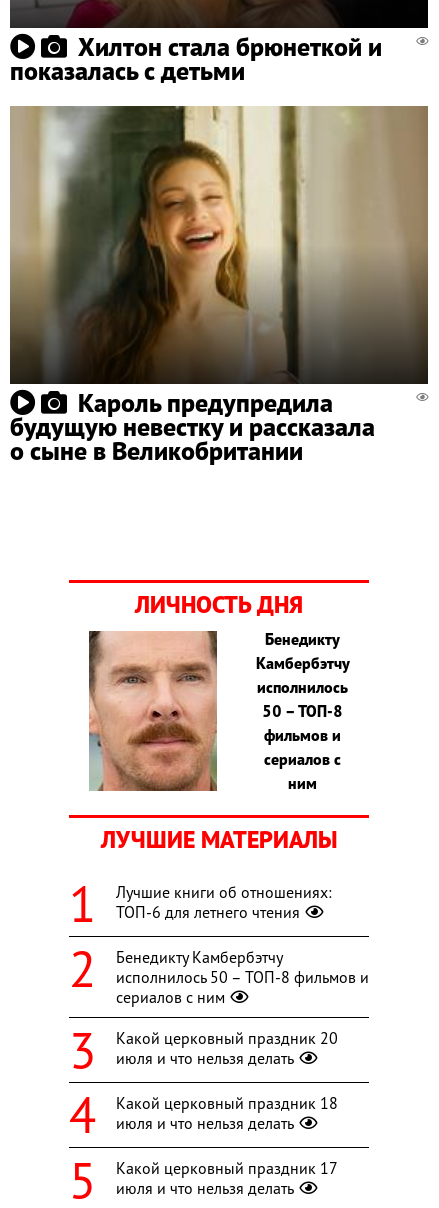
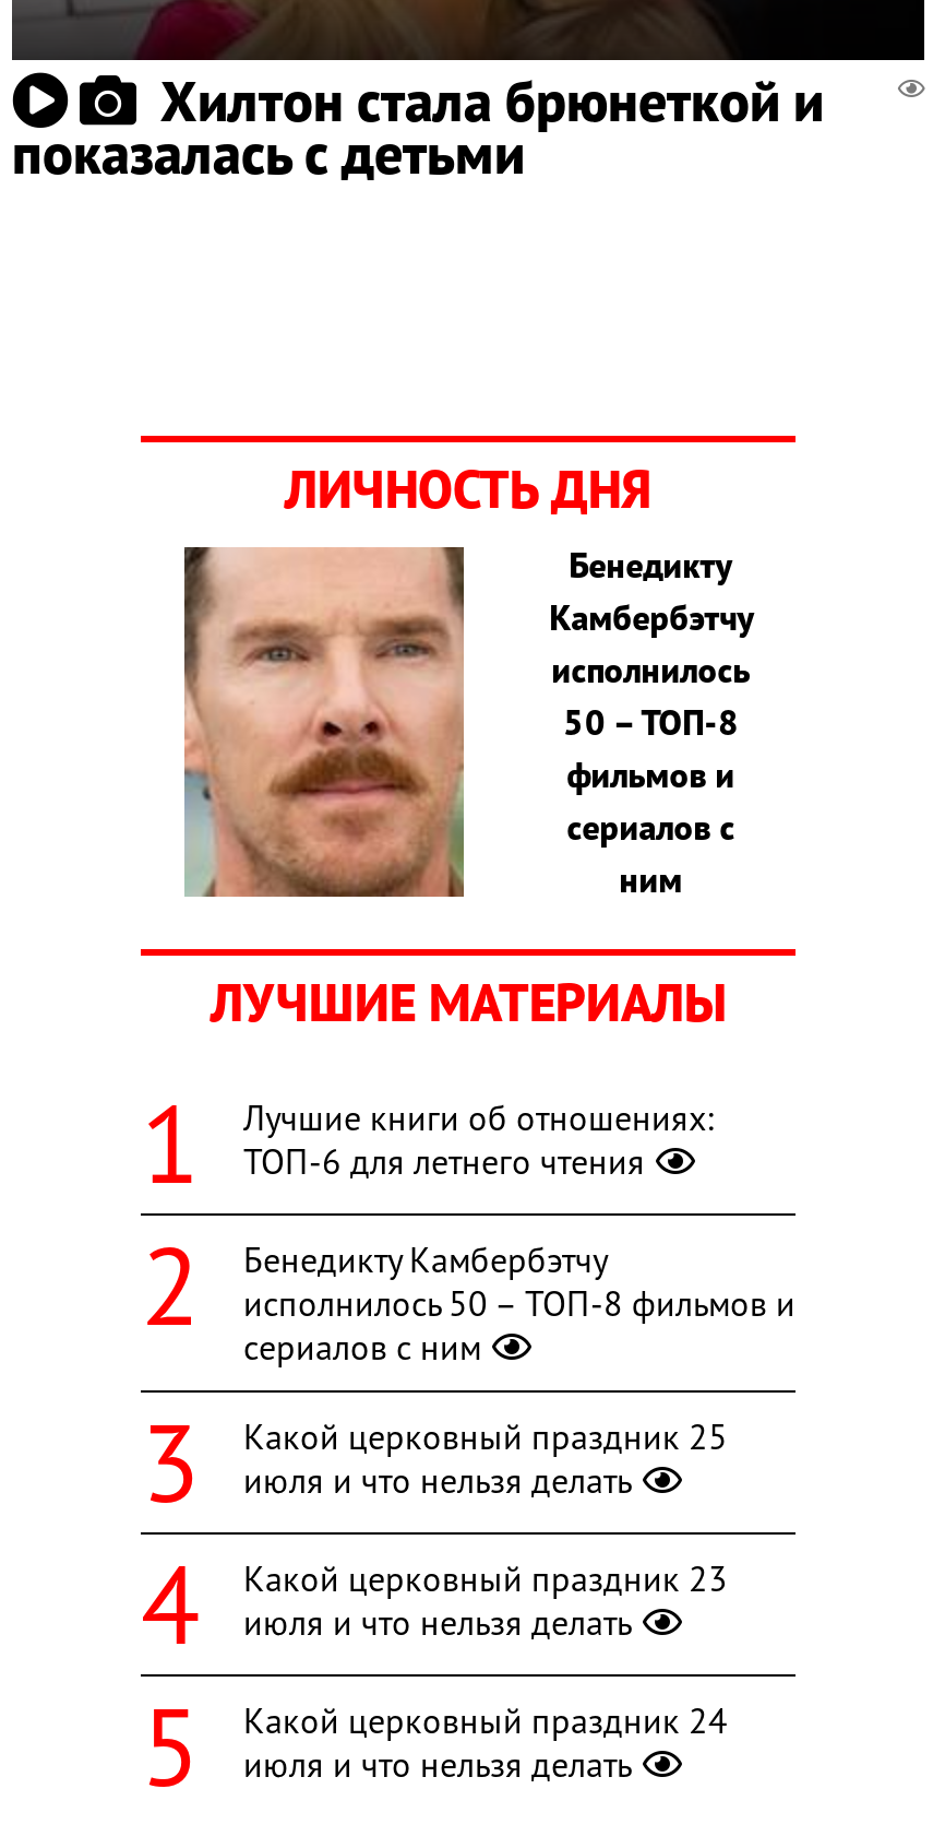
- [image]
- Кароль предупредила
- будущую невестку и рассказала
- о сыне в Великобритании

- Какой церковный праздник 20
+ Какой церковный праздник 25

- Какой церковный праздник 18
+ Какой церковный праздник 23

- Какой церковный праздник 17
+ Какой церковный праздник 24
